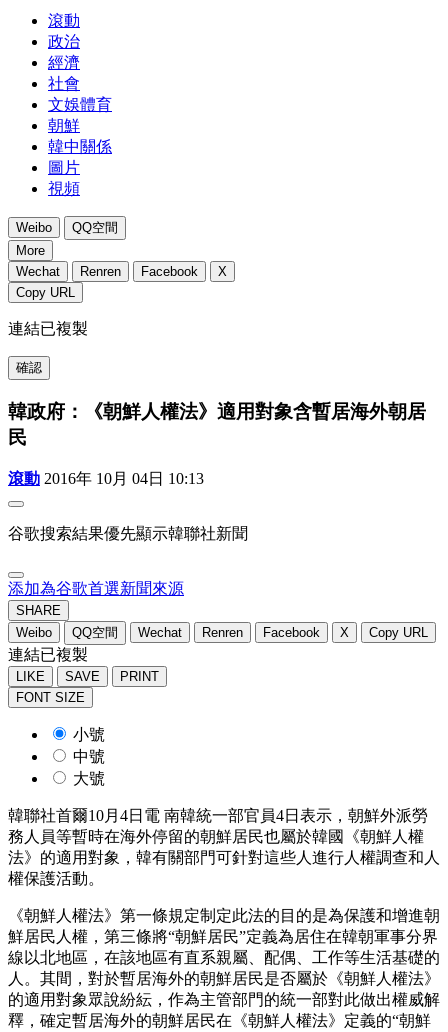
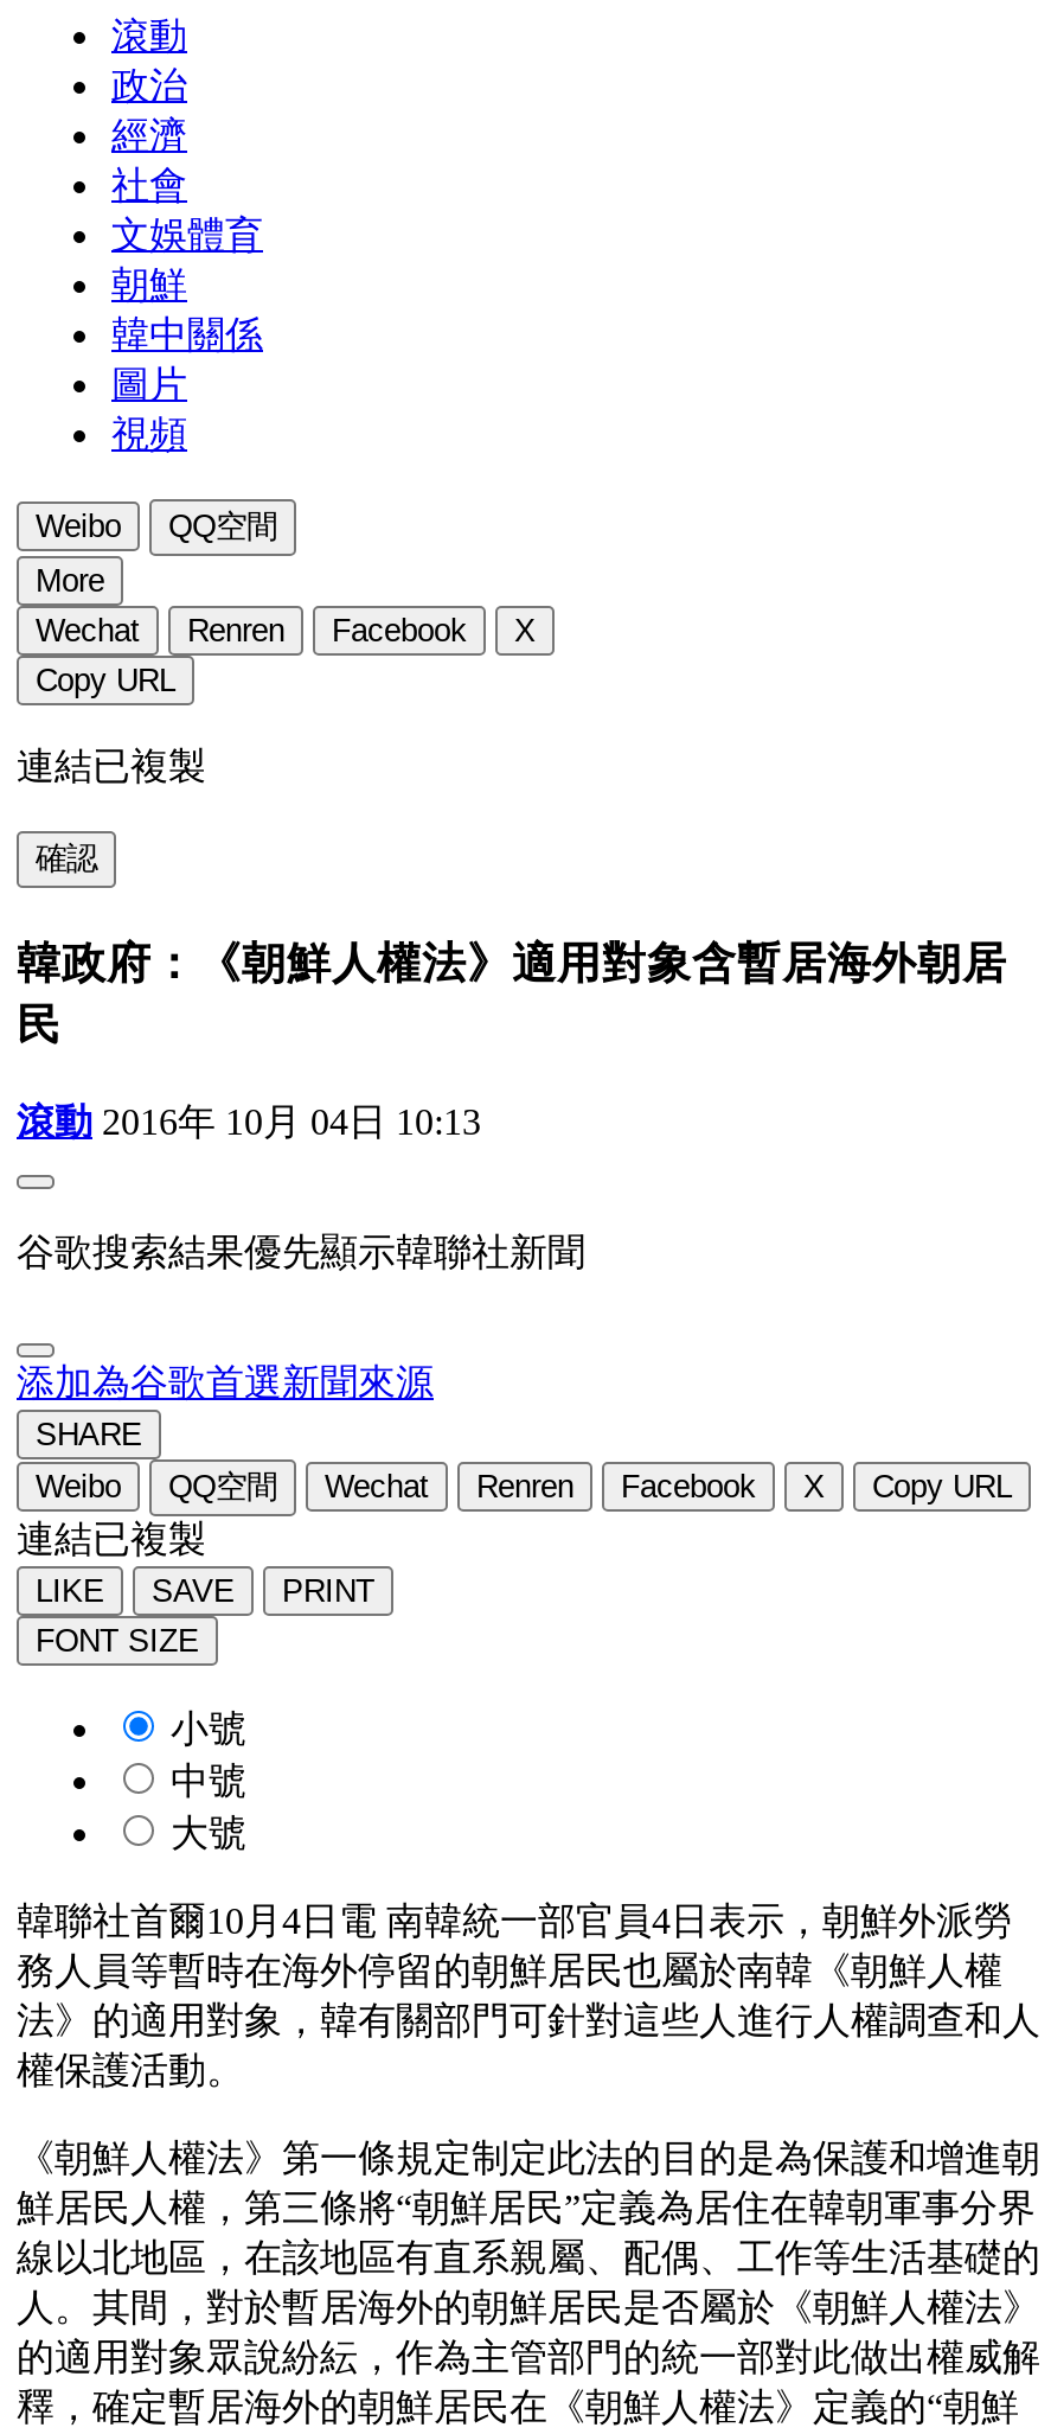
- 務人員等暫時在海外停留的朝鮮居民也屬於韓國《朝鮮人權
+ 務人員等暫時在海外停留的朝鮮居民也屬於南韓《朝鮮人權
